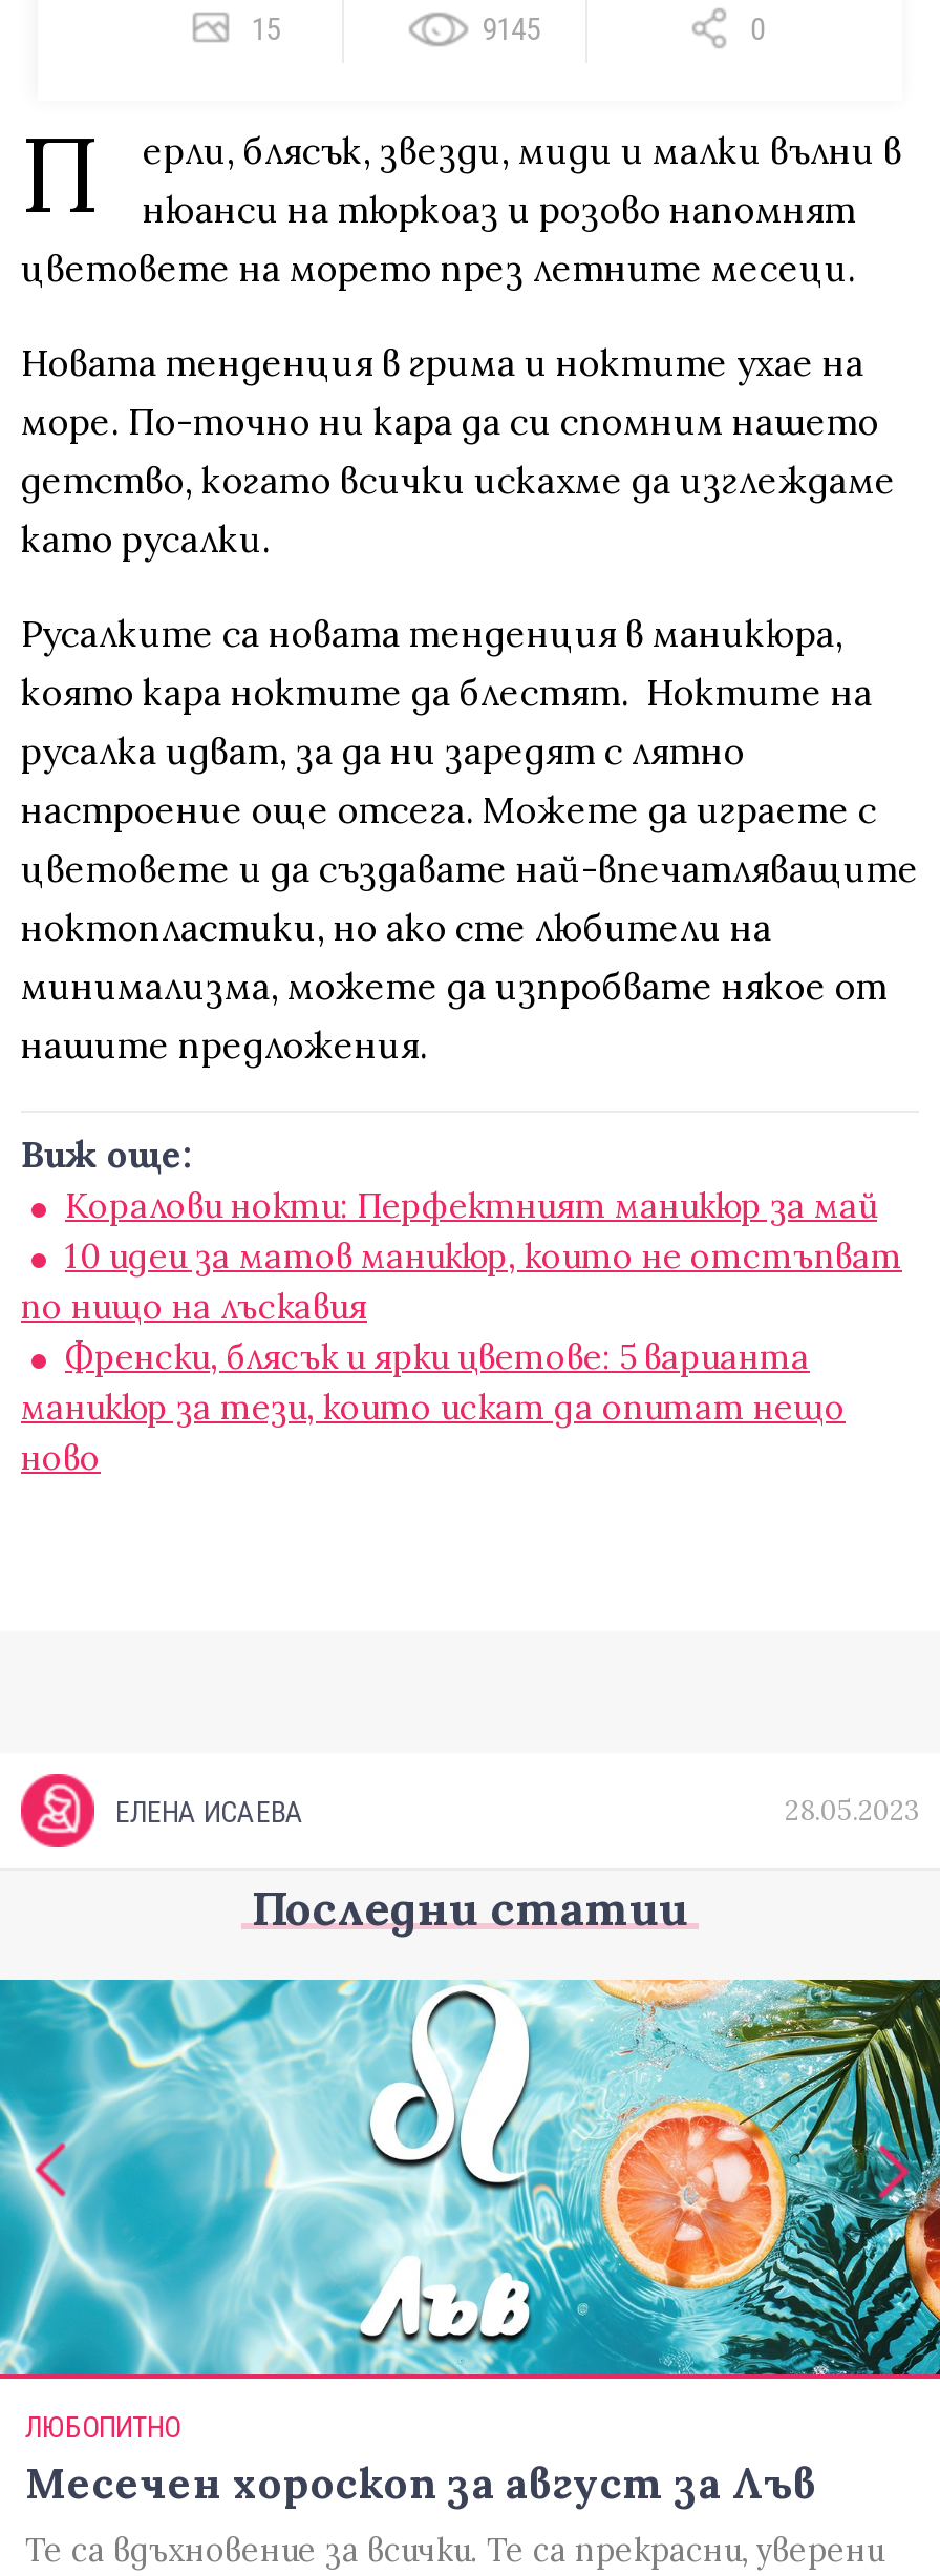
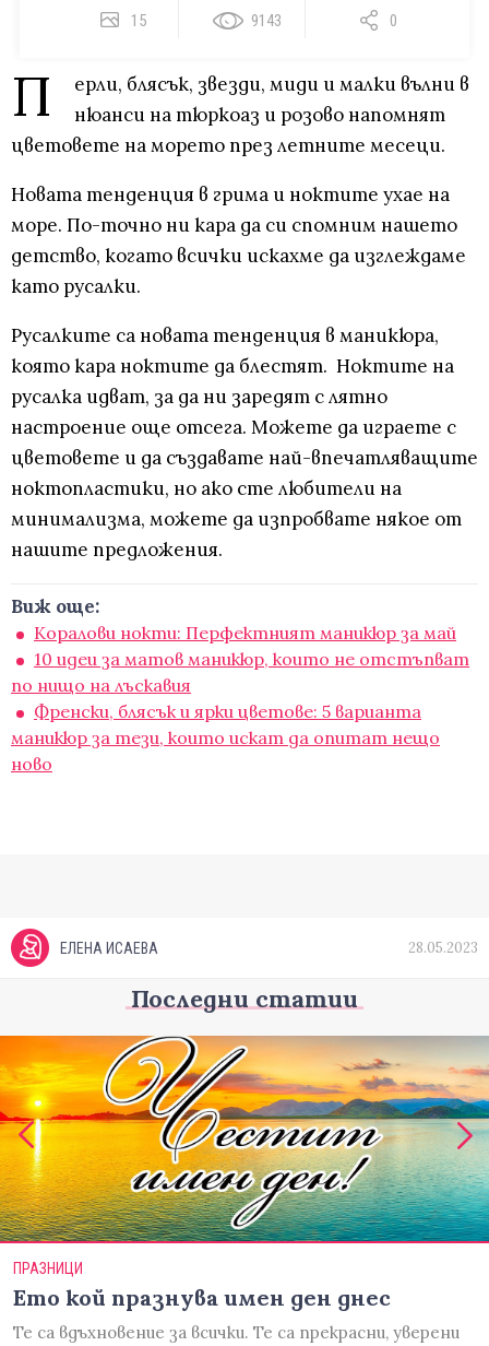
- 9145
+ 9143

- [image]
- ЛЮБОПИТНО
- Месечен хороскоп за август за Лъв
+ [image]
+ ПРАЗНИЦИ
+ Ето кой празнува имен ден днес
